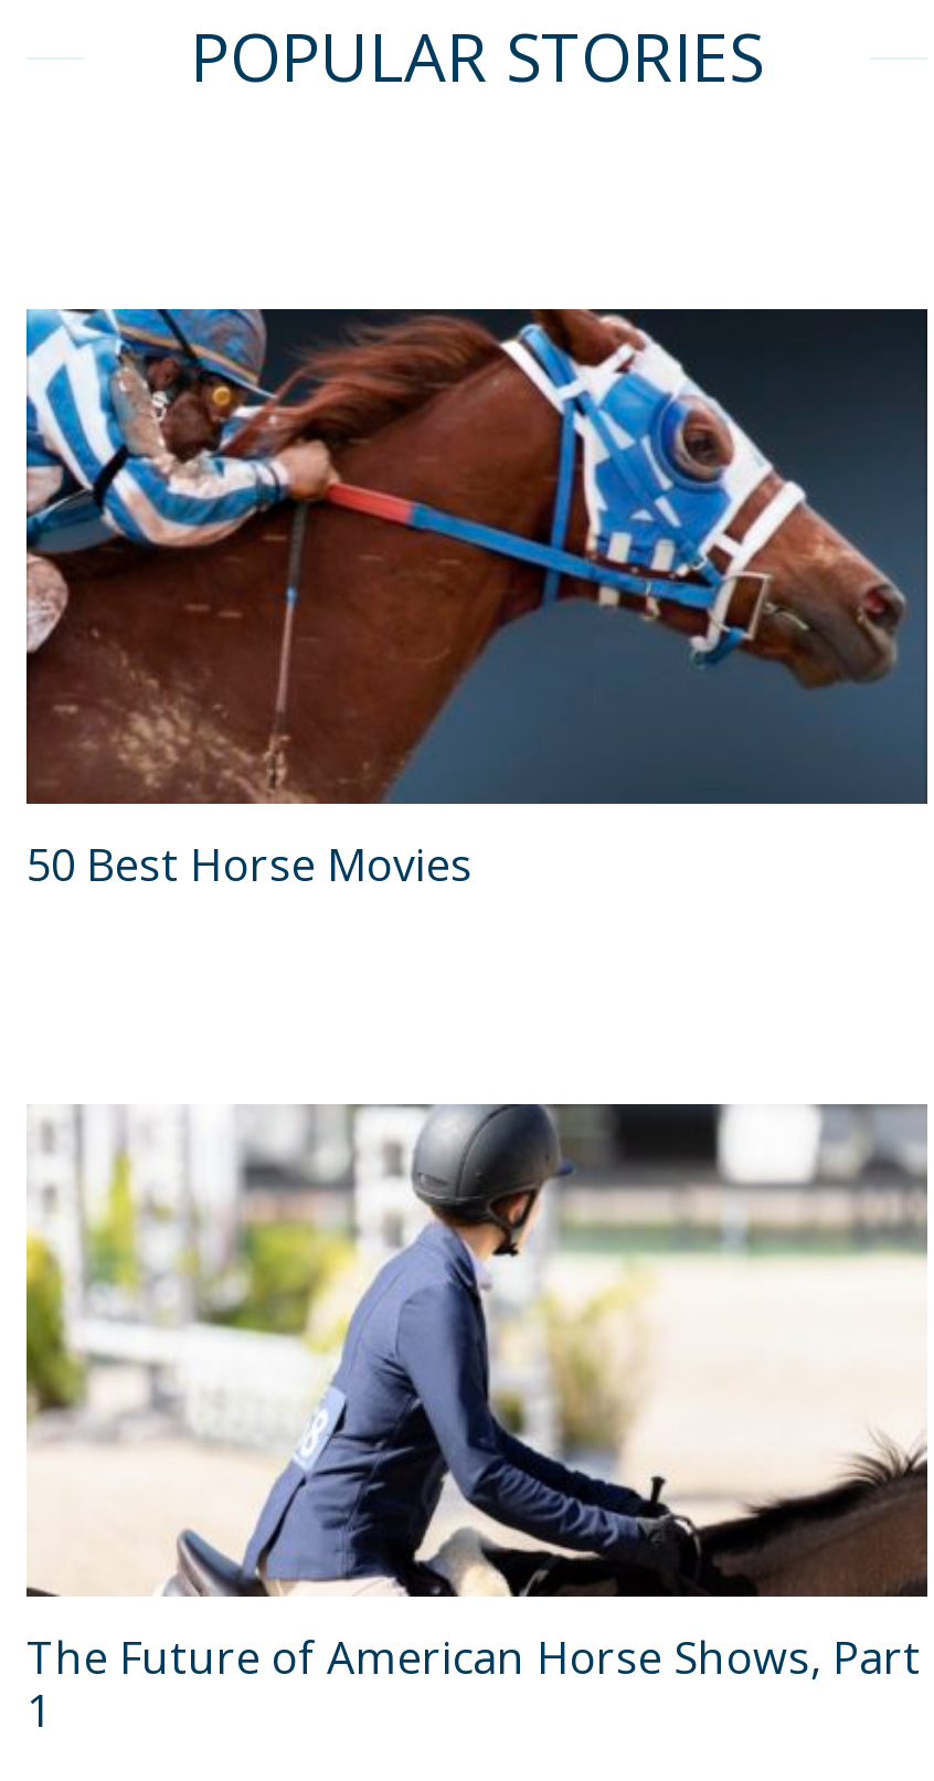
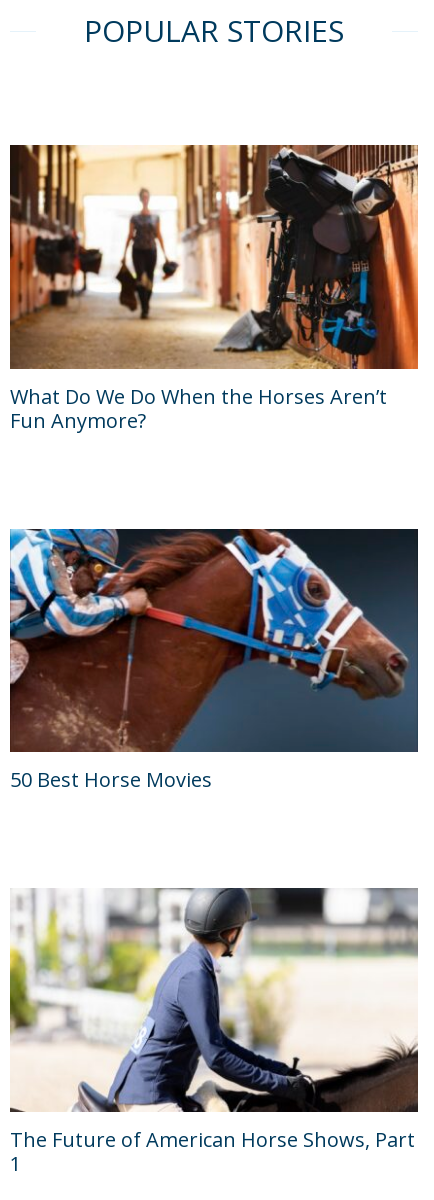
+ [image]
+ What Do We Do When the Horses Aren’t
+ Fun Anymore?
